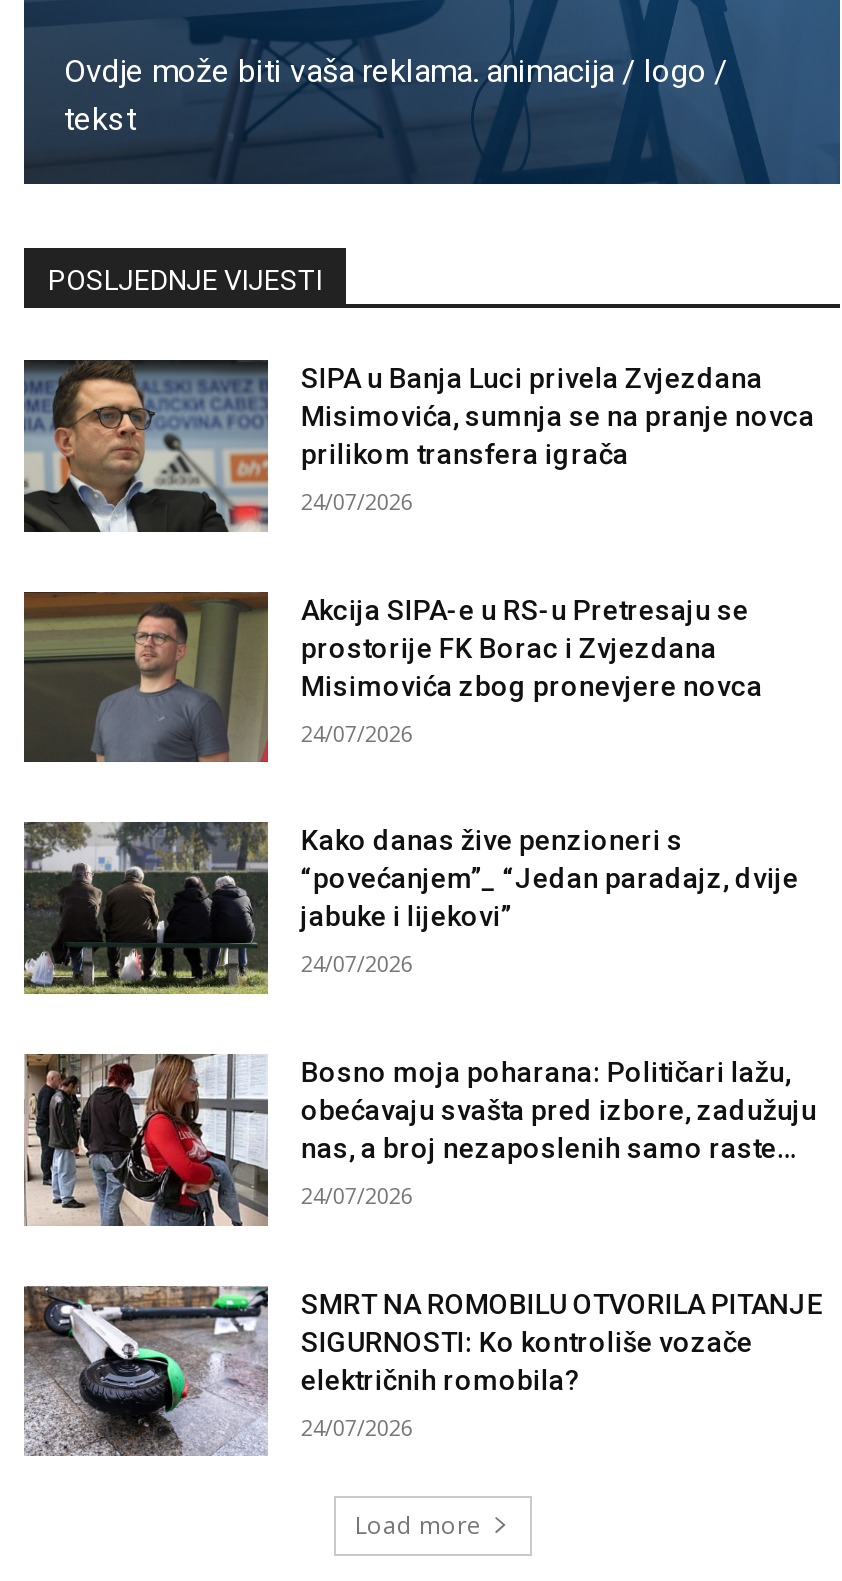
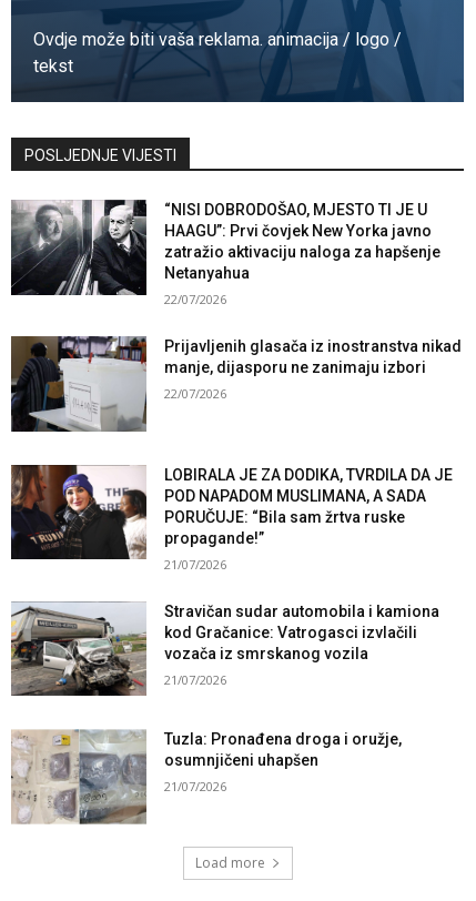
- [image]
- SIPA u Banja Luci privela Zvjezdana
- Misimovića, sumnja se na pranje novca
- prilikom transfera igrača
+ [image]
+ “NISI DOBRODOŠAO, MJESTO TI JE U
+ HAAGU”: Prvi čovjek New Yorka javno
+ zatražio aktivaciju naloga za hapšenje
+ Netanyahua

- 24/07/2026
+ 22/07/2026

- [image]
- Akcija SIPA-e u RS-u Pretresaju se
- prostorije FK Borac i Zvjezdana
- Misimovića zbog pronevjere novca
+ [image]
+ Prijavljenih glasača iz inostranstva nikad
+ manje, dijasporu ne zanimaju izbori

- 24/07/2026
+ 22/07/2026

- [image]
- Kako danas žive penzioneri s
- “povećanjem”_ “Jedan paradajz, dvije
- jabuke i lijekovi”
+ [image]
+ LOBIRALA JE ZA DODIKA, TVRDILA DA JE
+ POD NAPADOM MUSLIMANA, A SADA
+ PORUČUJE: “Bila sam žrtva ruske
+ propagande!”

- 24/07/2026
+ 21/07/2026

- [image]
- Bosno moja poharana: Političari lažu,
- obećavaju svašta pred izbore, zadužuju
- nas, a broj nezaposlenih samo raste…
+ [image]
+ Stravičan sudar automobila i kamiona
+ kod Gračanice: Vatrogasci izvlačili
+ vozača iz smrskanog vozila

- 24/07/2026
+ 21/07/2026

- [image]
- SMRT NA ROMOBILU OTVORILA PITANJE
- SIGURNOSTI: Ko kontroliše vozače
- električnih romobila?
+ [image]
+ Tuzla: Pronađena droga i oružje,
+ osumnjičeni uhapšen

- 24/07/2026
+ 21/07/2026
